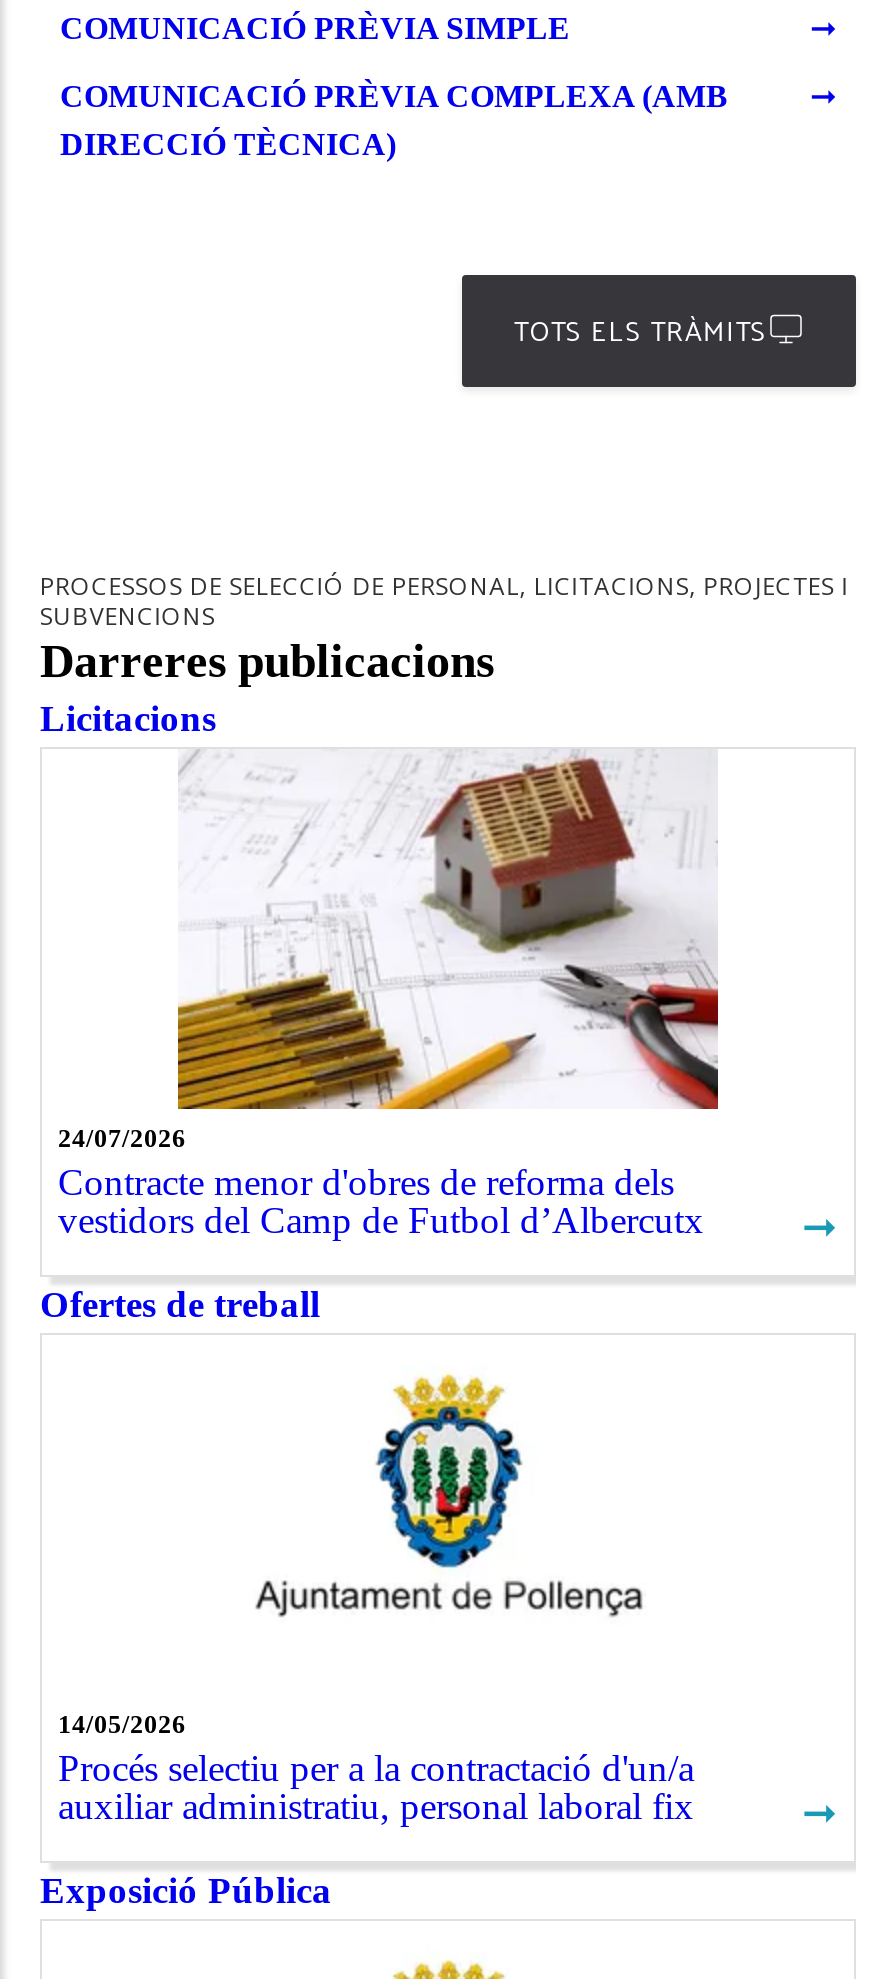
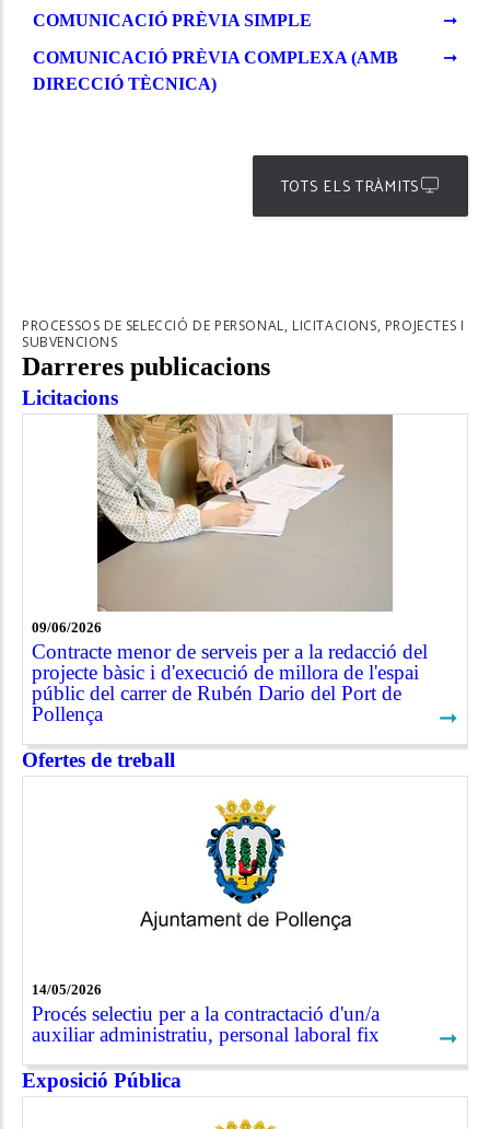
- [image]
- 24/07/2026
- Contracte menor d'obres de reforma dels
- vestidors del Camp de Futbol d’Albercutx
+ [image]
+ 09/06/2026
+ Contracte menor de serveis per a la redacció del
+ projecte bàsic i d'execució de millora de l'espai
+ públic del carrer de Rubén Dario del Port de
+ Pollença
